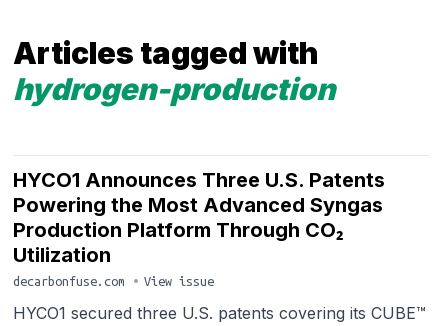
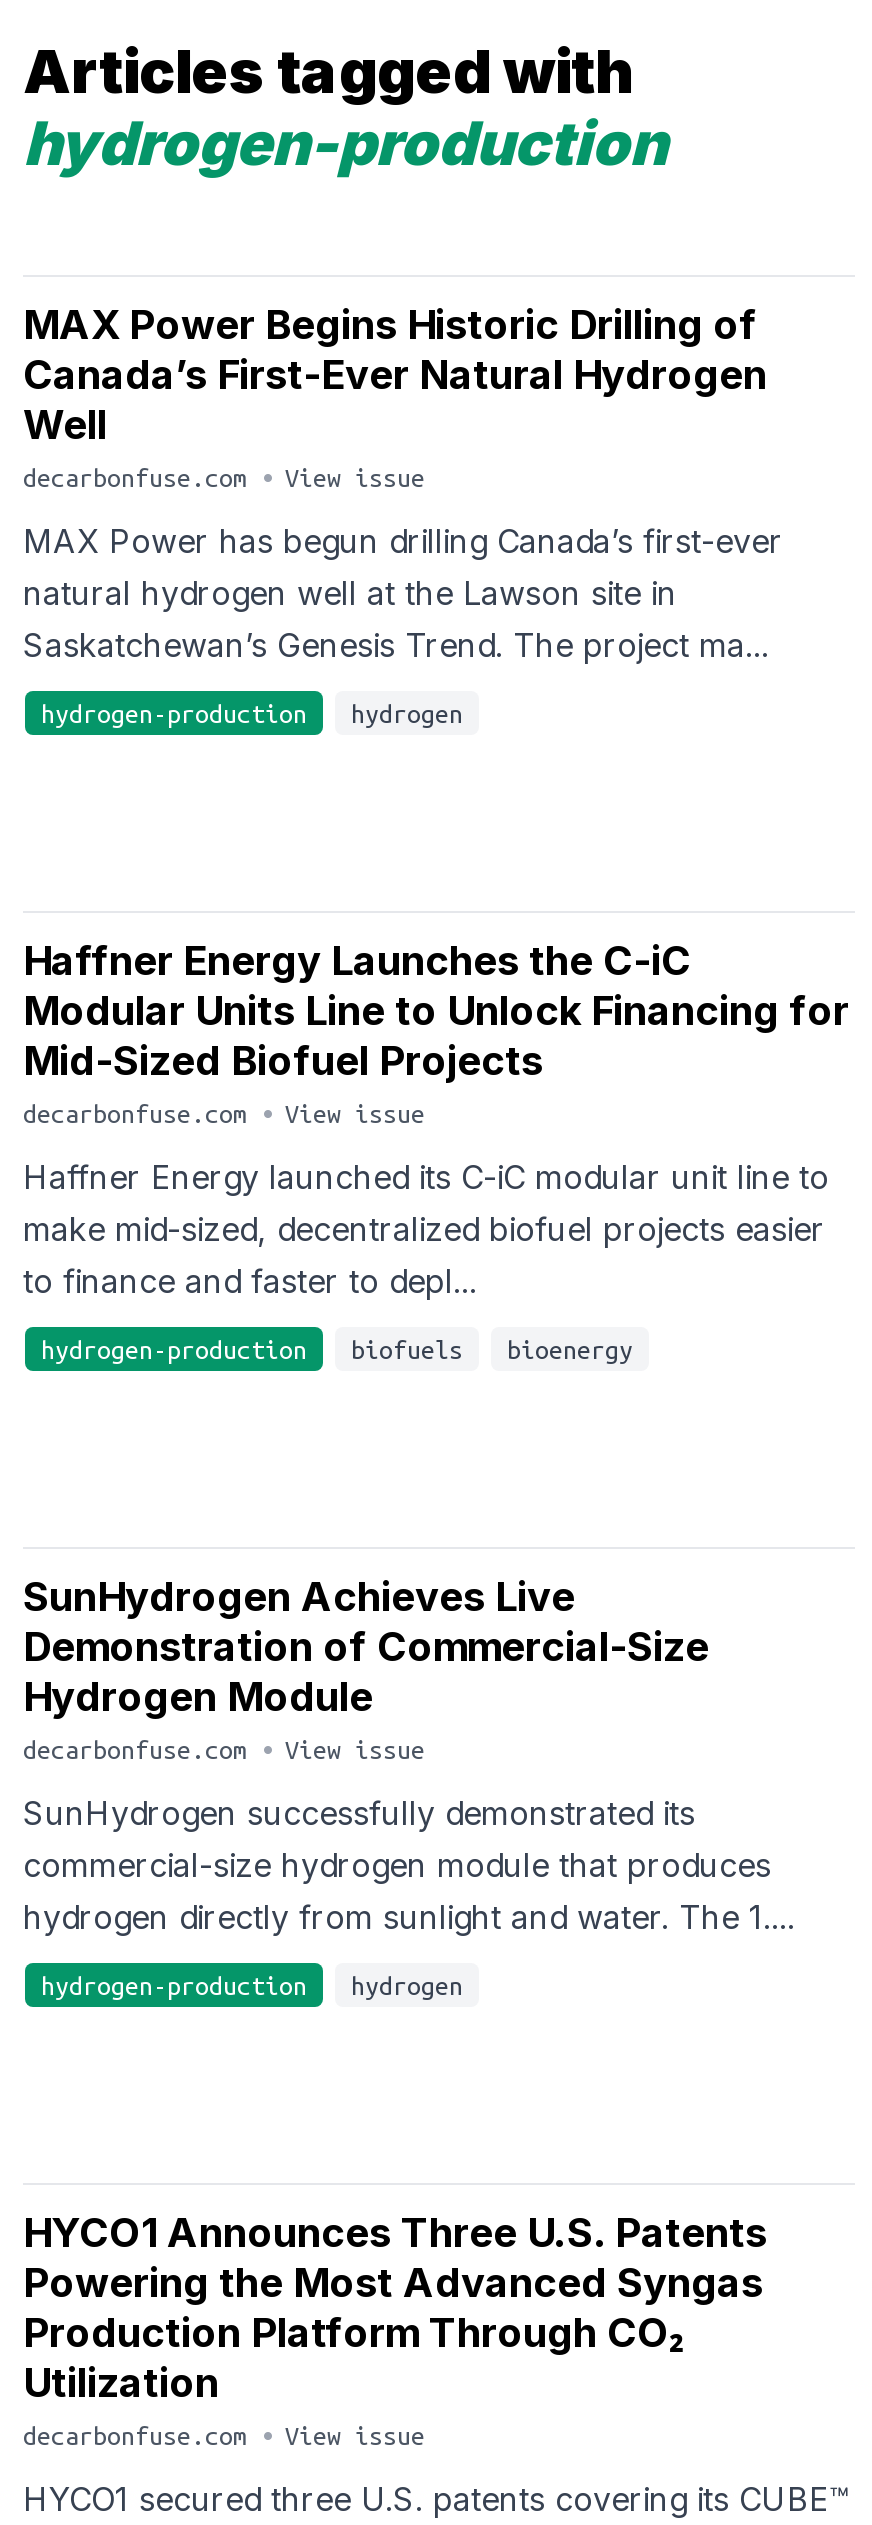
+ MAX Power Begins Historic Drilling of
+ Canada’s First-Ever Natural Hydrogen
+ Well
+ decarbonfuse.com • View issue
+ MAX Power has begun drilling Canada’s first-ever
+ natural hydrogen well at the Lawson site in
+ Saskatchewan’s Genesis Trend. The project ma...
+ hydrogen-production
+ hydrogen

+ Haffner Energy Launches the C-iC
+ Modular Units Line to Unlock Financing for
+ Mid-Sized Biofuel Projects
+ decarbonfuse.com • View issue
+ Haffner Energy launched its C-iC modular unit line to
+ make mid-sized, decentralized biofuel projects easier
+ to finance and faster to depl...
+ hydrogen-production
+ biofuels
+ bioenergy

+ SunHydrogen Achieves Live
+ Demonstration of Commercial-Size
+ Hydrogen Module
+ decarbonfuse.com • View issue
+ SunHydrogen successfully demonstrated its
+ commercial-size hydrogen module that produces
+ hydrogen directly from sunlight and water. The 1....
+ hydrogen-production
+ hydrogen
